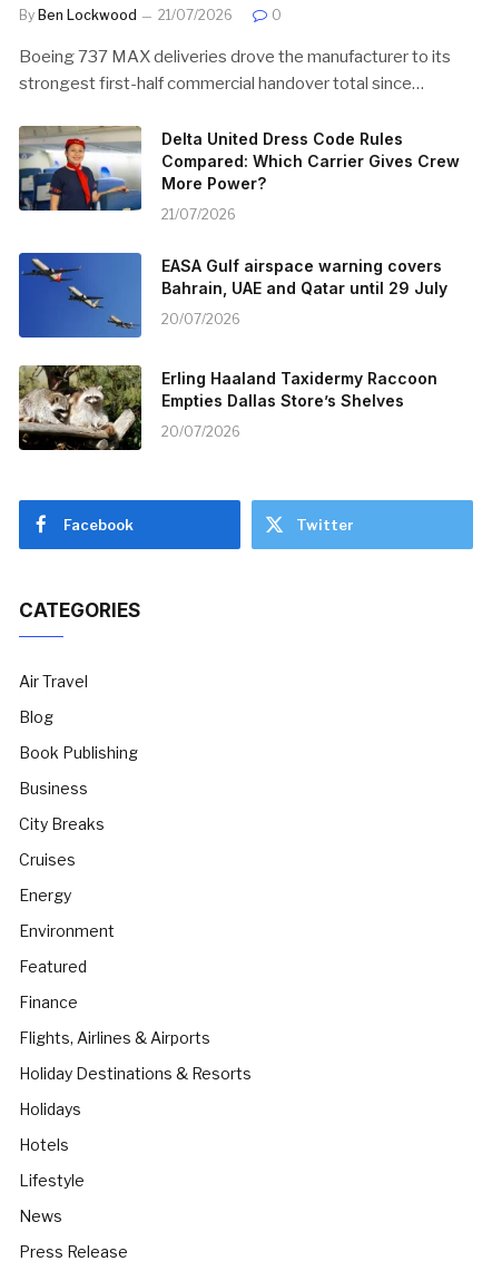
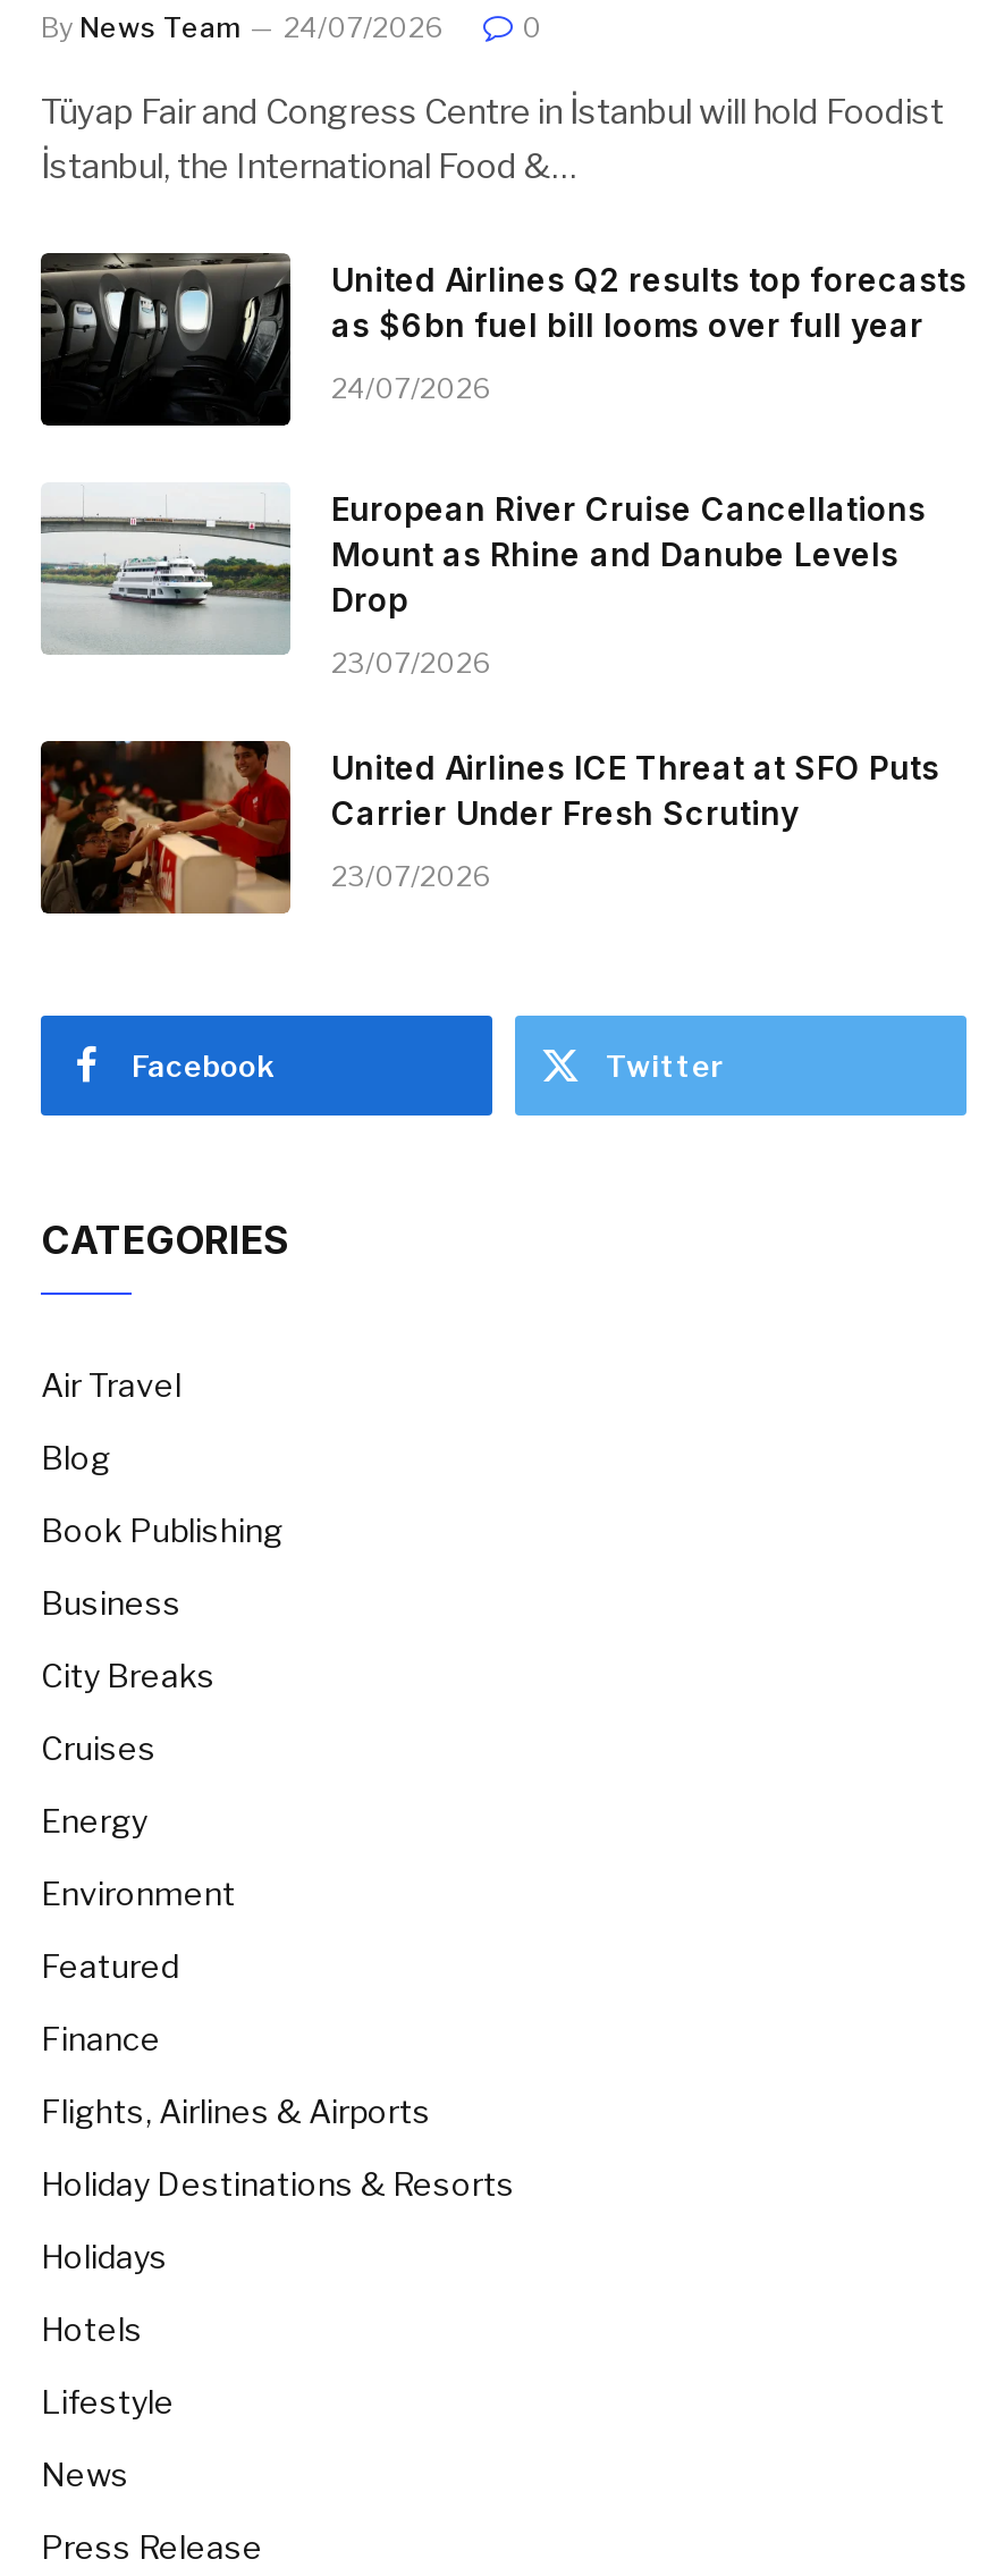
- By Ben Lockwood
- 21/07/2026
+ By News Team
+ 24/07/2026

- Boeing 737 MAX deliveries drove the manufacturer to its
- strongest first-half commercial handover total since…
+ Tüyap Fair and Congress Centre in İstanbul will hold Foodist
+ İstanbul, the International Food &…

- [image]
- Delta United Dress Code Rules
- Compared: Which Carrier Gives Crew
- More Power?
+ [image]
+ United Airlines Q2 results top forecasts
+ as $6bn fuel bill looms over full year

- 21/07/2026
+ 24/07/2026

- [image]
- EASA Gulf airspace warning covers
- Bahrain, UAE and Qatar until 29 July
+ [image]
+ European River Cruise Cancellations
+ Mount as Rhine and Danube Levels
+ Drop

- 20/07/2026
+ 23/07/2026

- [image]
- Erling Haaland Taxidermy Raccoon
- Empties Dallas Store’s Shelves
+ [image]
+ United Airlines ICE Threat at SFO Puts
+ Carrier Under Fresh Scrutiny

- 20/07/2026
+ 23/07/2026
